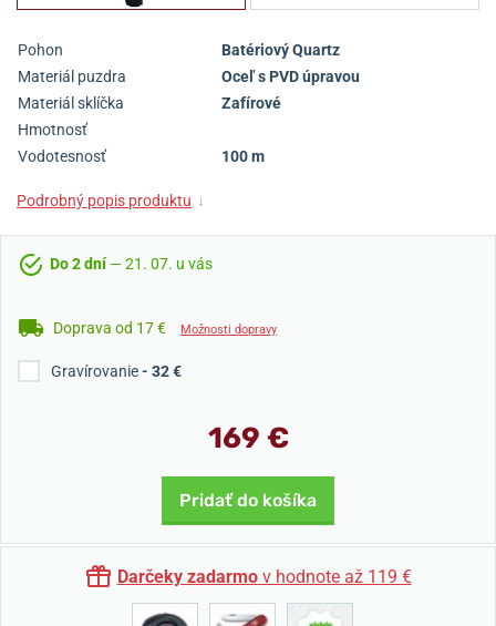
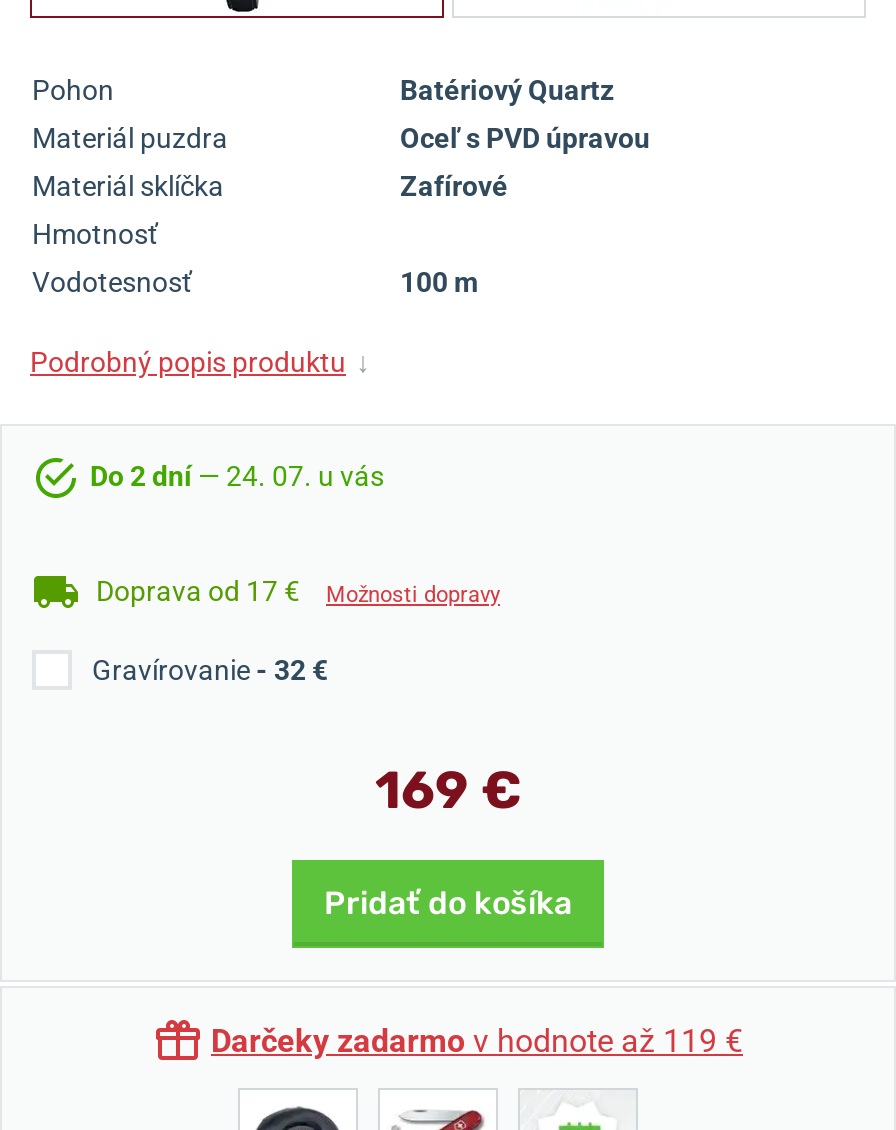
- Do 2 dní — 21. 07. u vás
+ Do 2 dní — 24. 07. u vás
